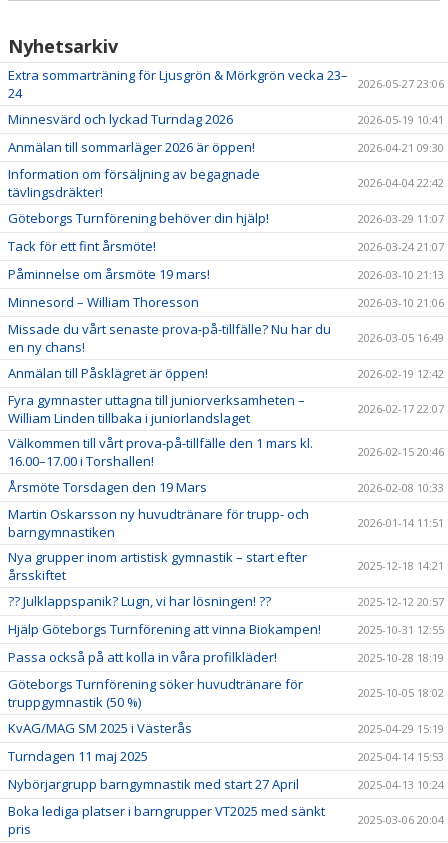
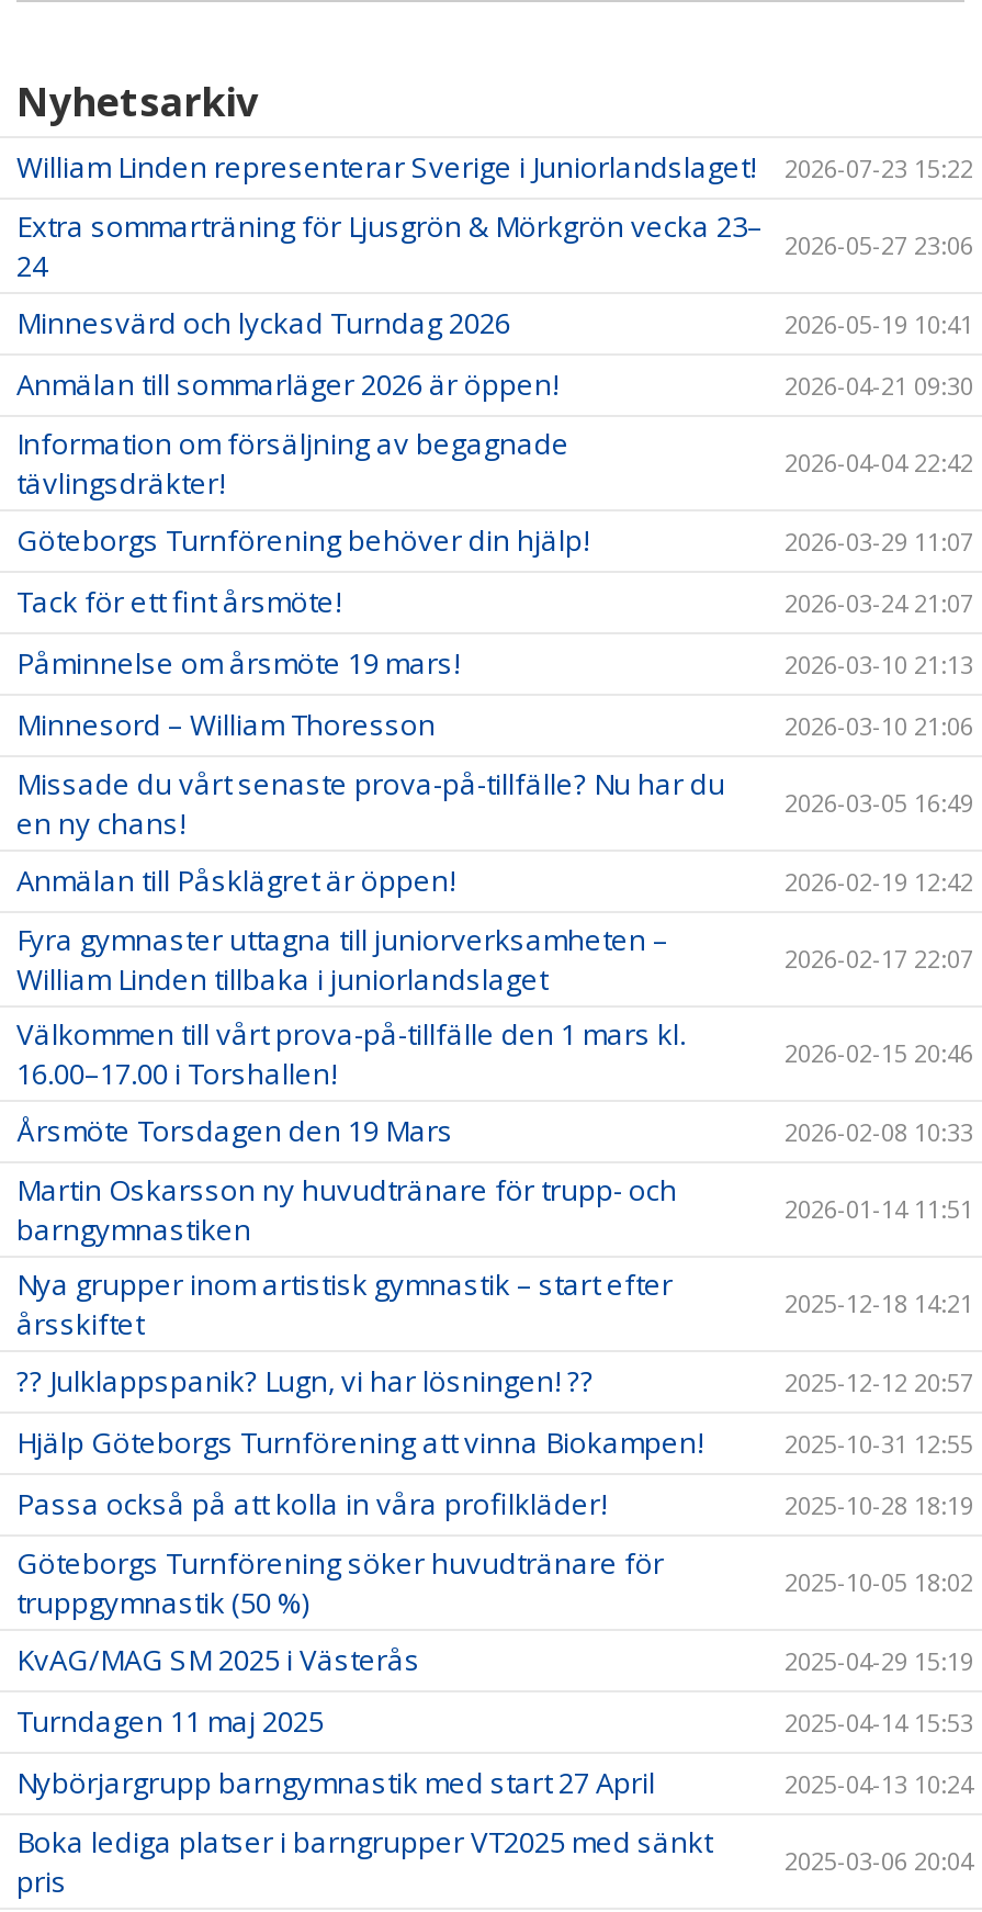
+ William Linden representerar Sverige i Juniorlandslaget!
+ 2026-07-23 15:22
